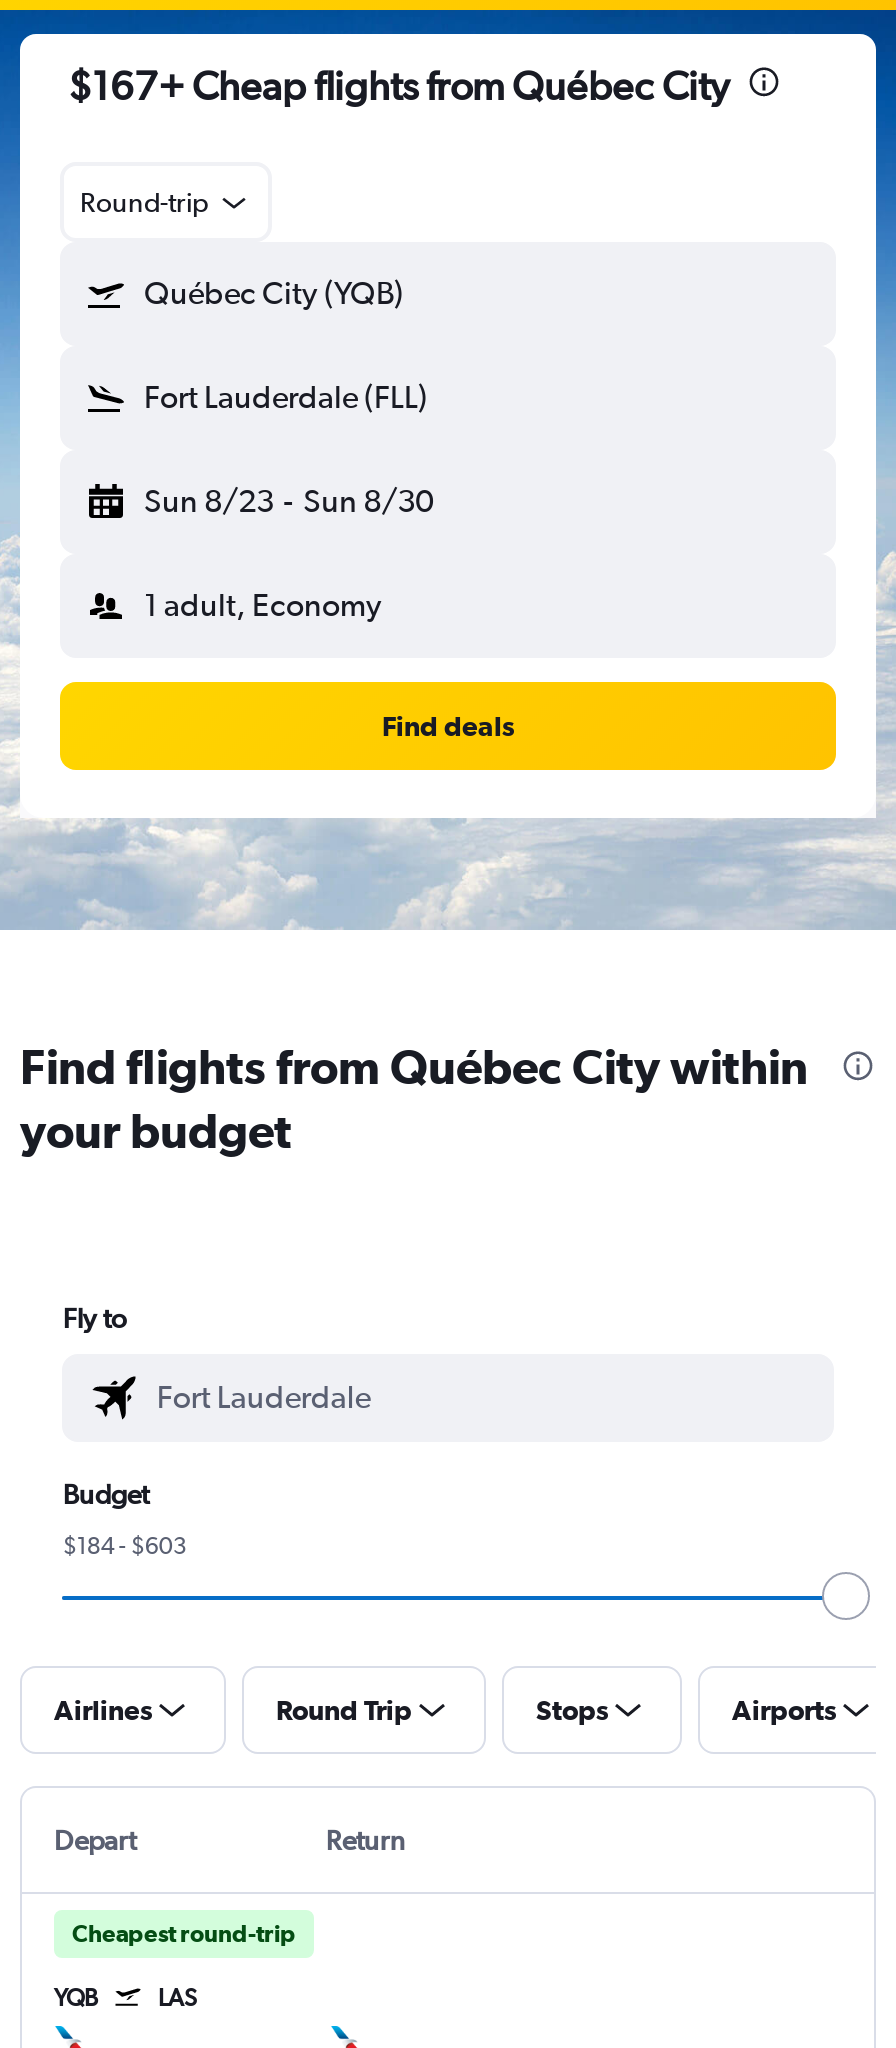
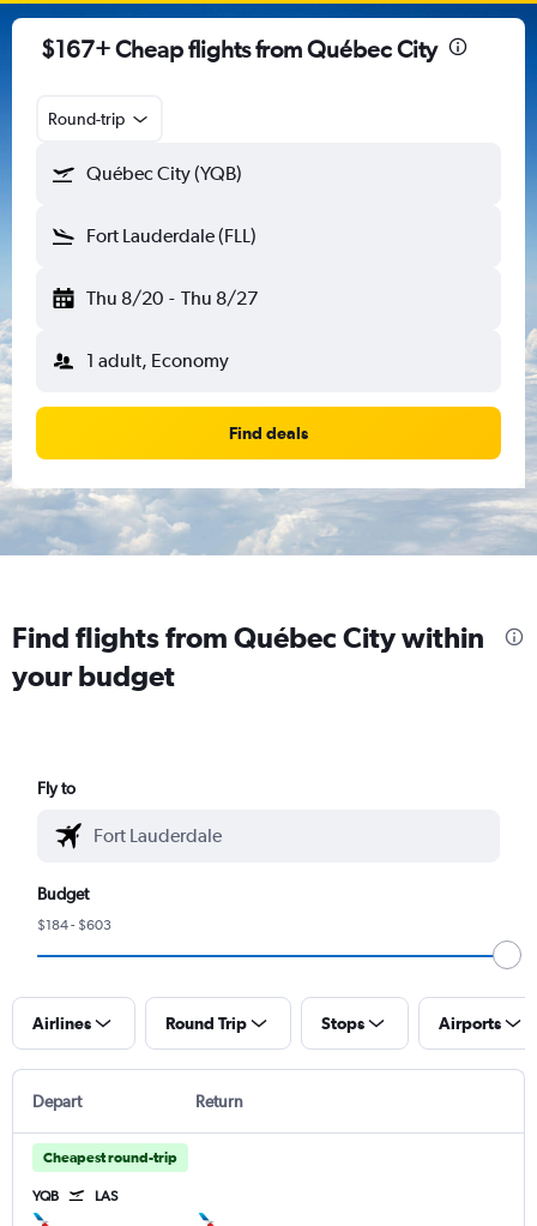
- Sun 8/23 - Sun 8/30
+ Thu 8/20 - Thu 8/27
